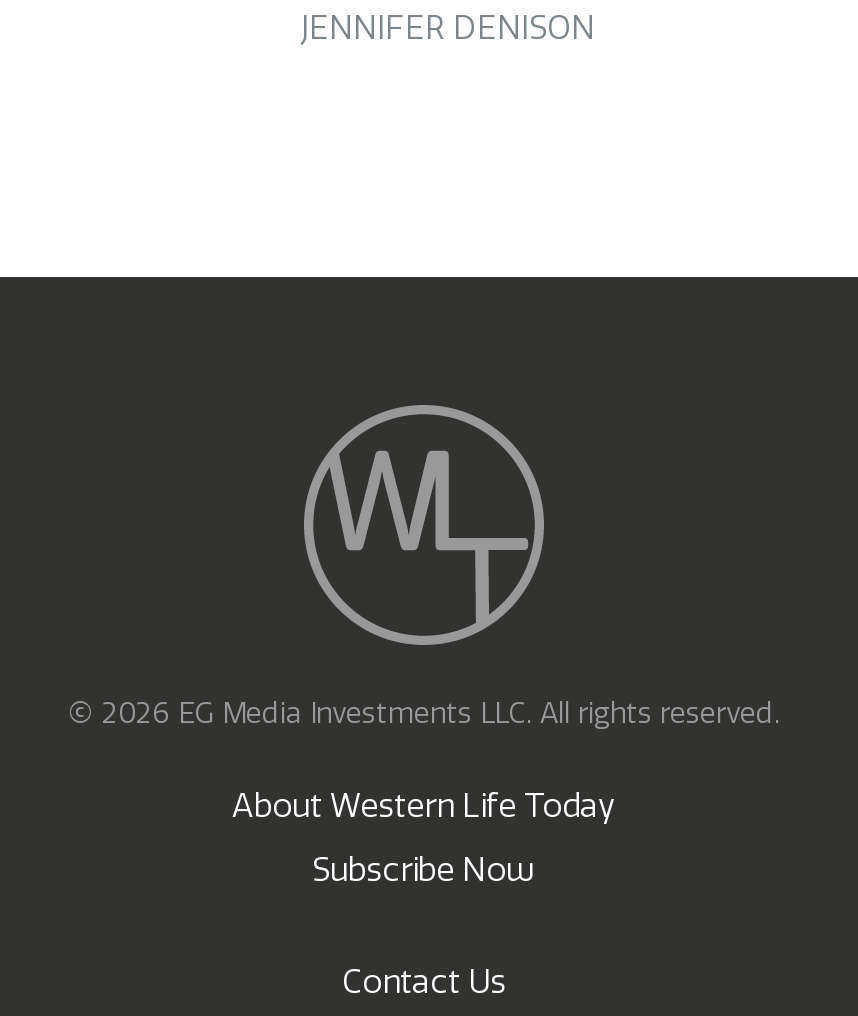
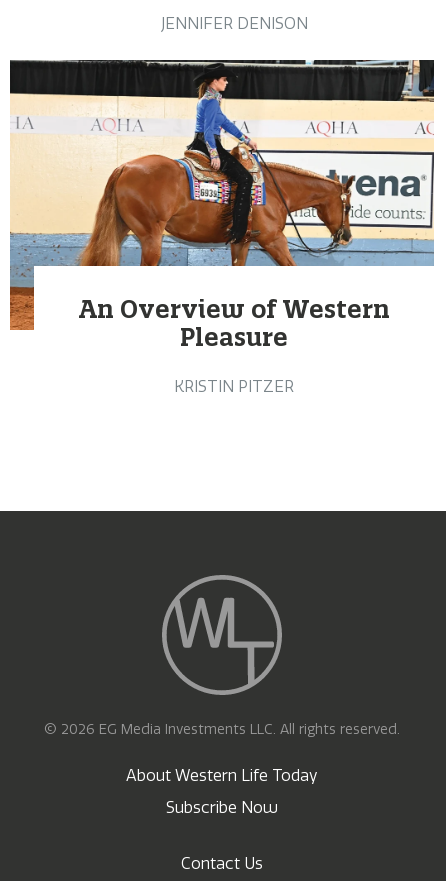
+ [image]
+ An Overview of Western
+ Pleasure
+ KRISTIN PITZER
